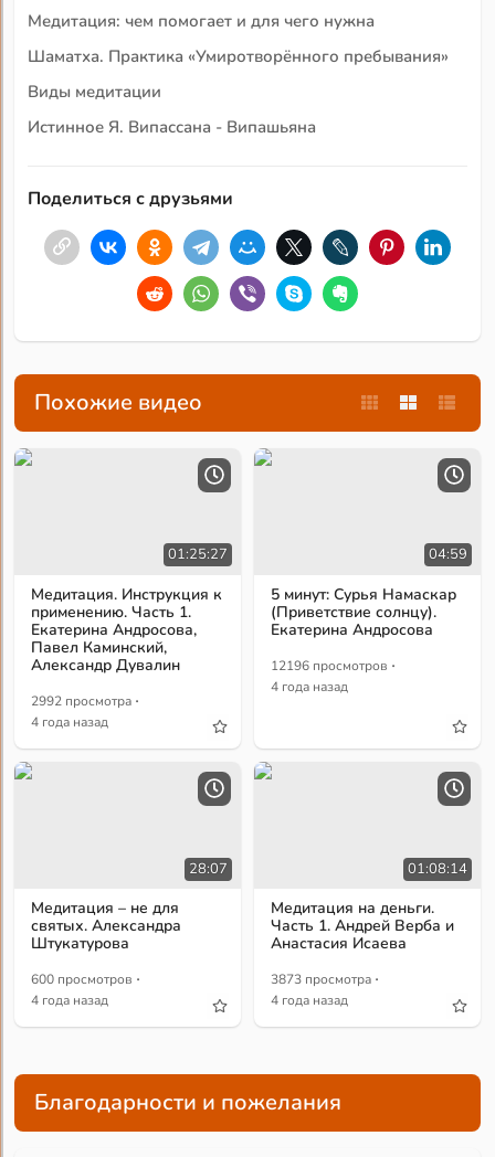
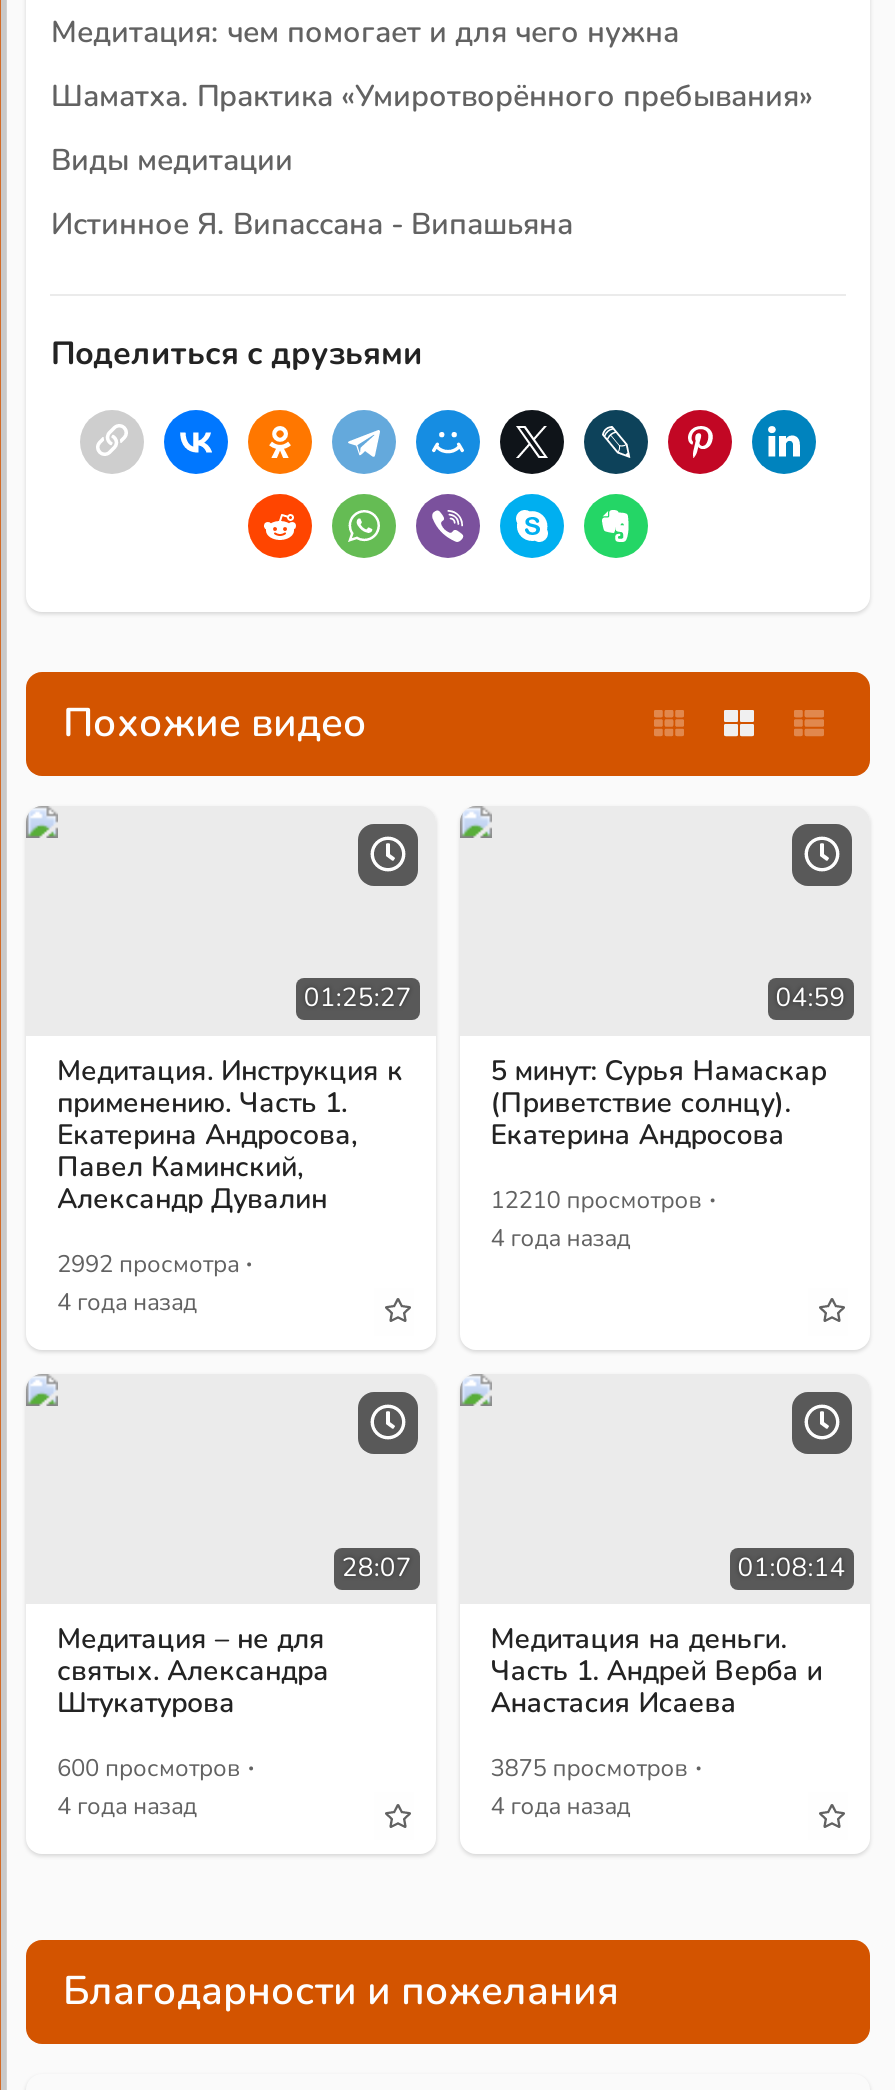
- 12196 просмотров ·
+ 12210 просмотров ·

- 3873 просмотра ·
+ 3875 просмотров ·
